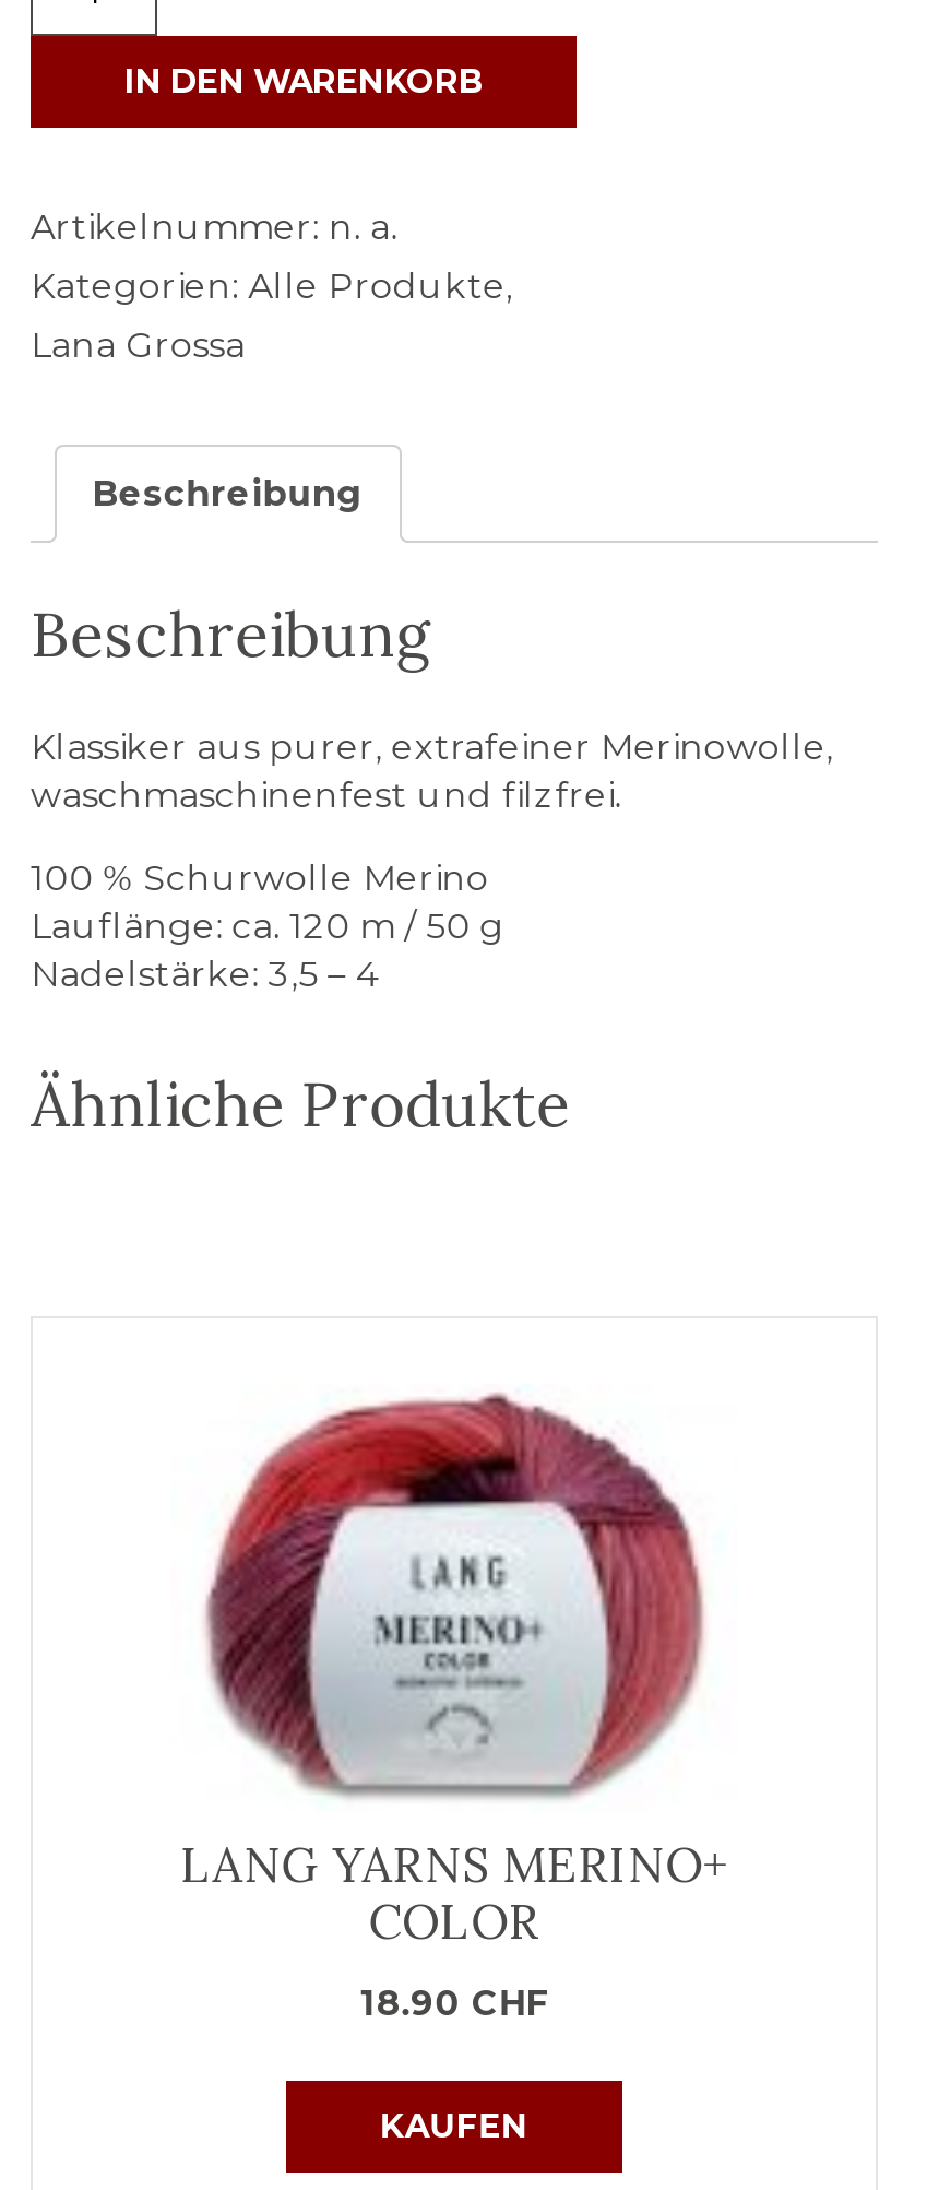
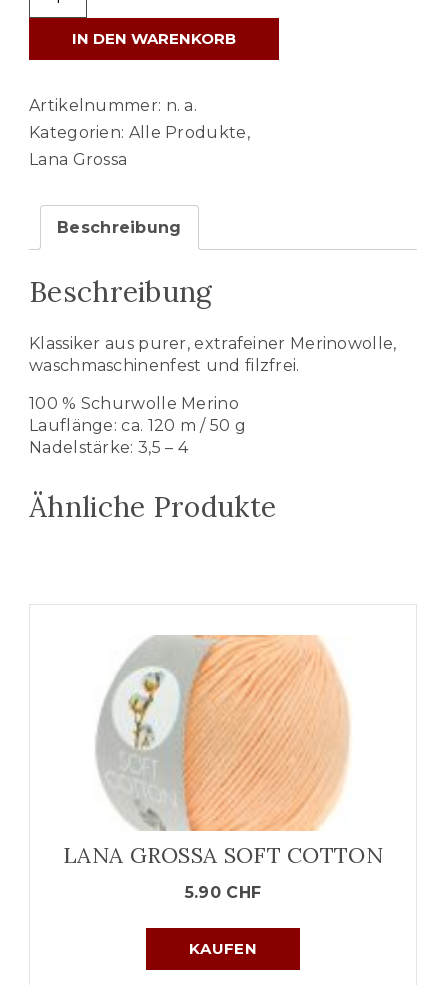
- [image]
- LANG YARNS MERINO+
- COLOR
+ [image]
+ LANA GROSSA SOFT COTTON

- 18.90 CHF
+ 5.90 CHF
